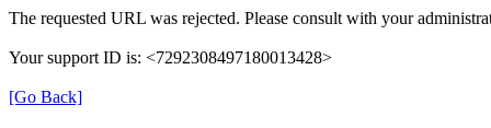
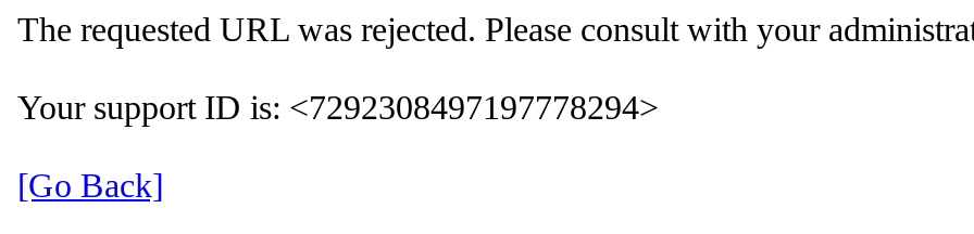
- Your support ID is: <7292308497180013428>
+ Your support ID is: <7292308497197778294>
